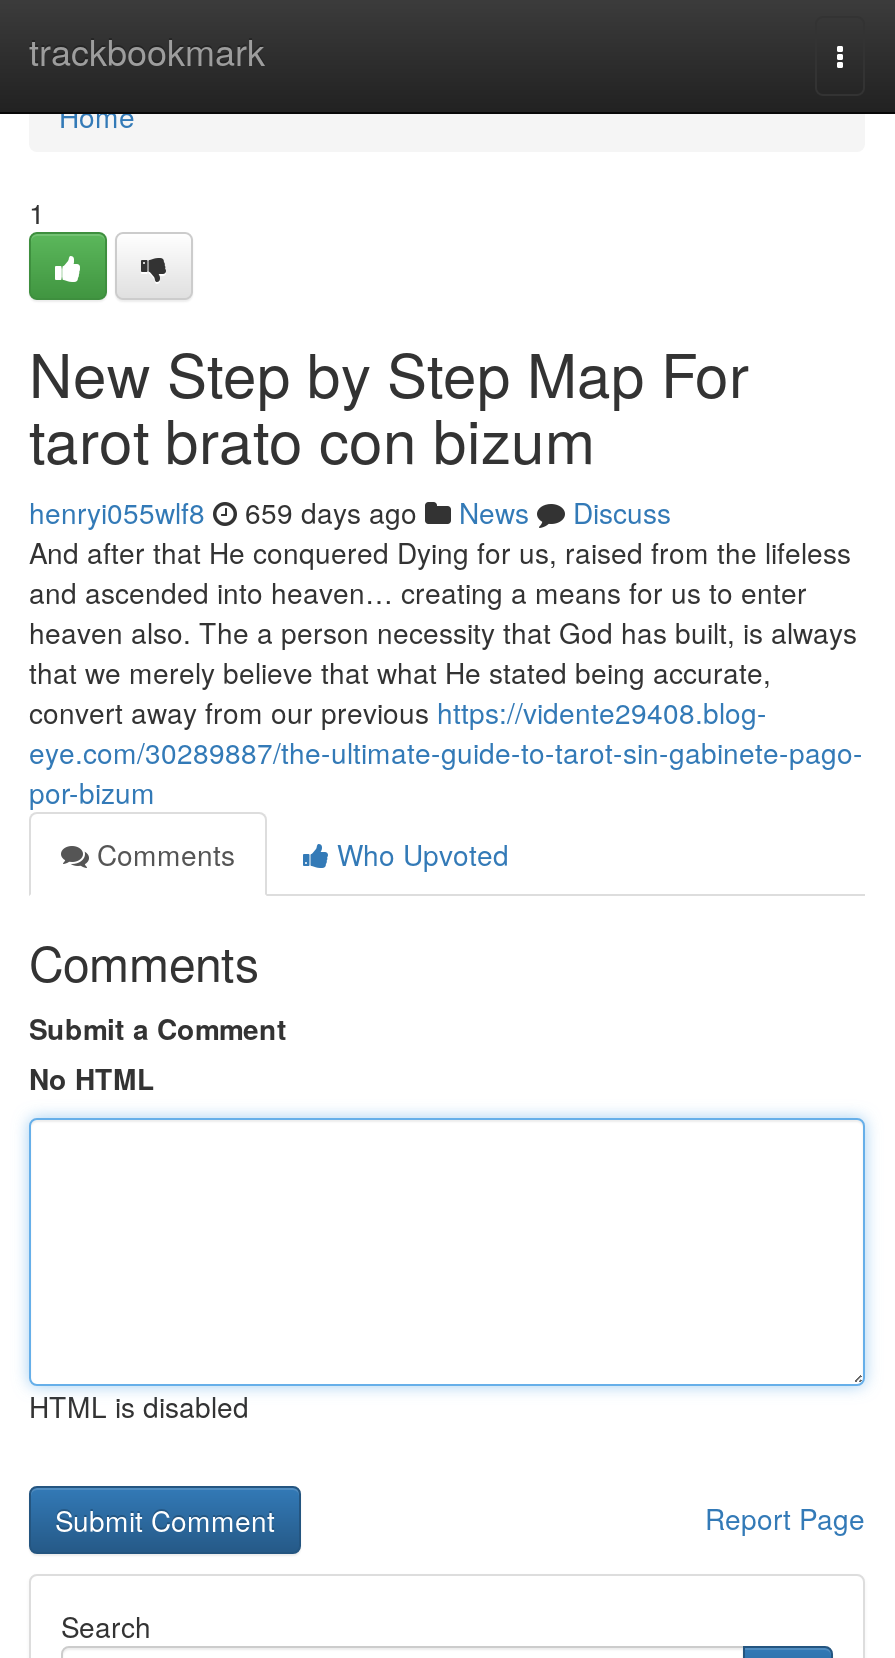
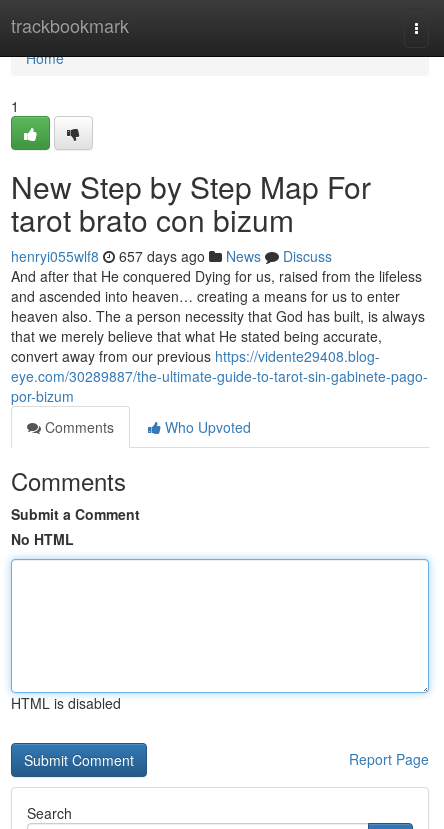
- henryi055wlf8 659 days ago News Discuss
+ henryi055wlf8 657 days ago News Discuss
